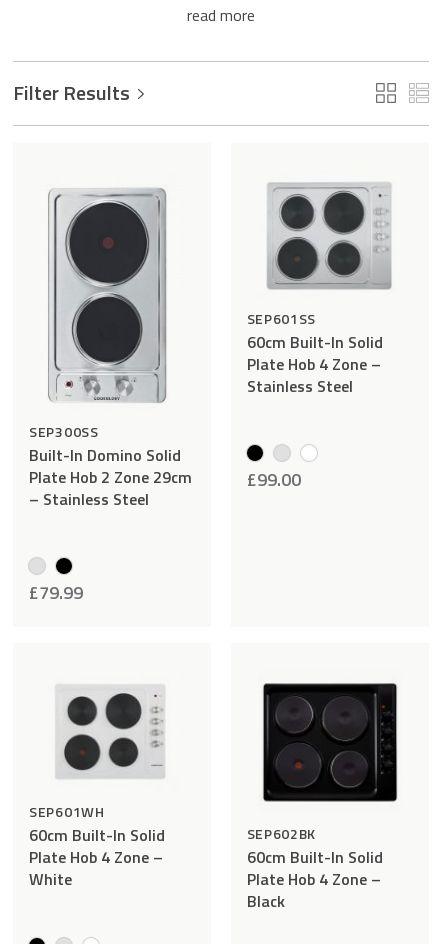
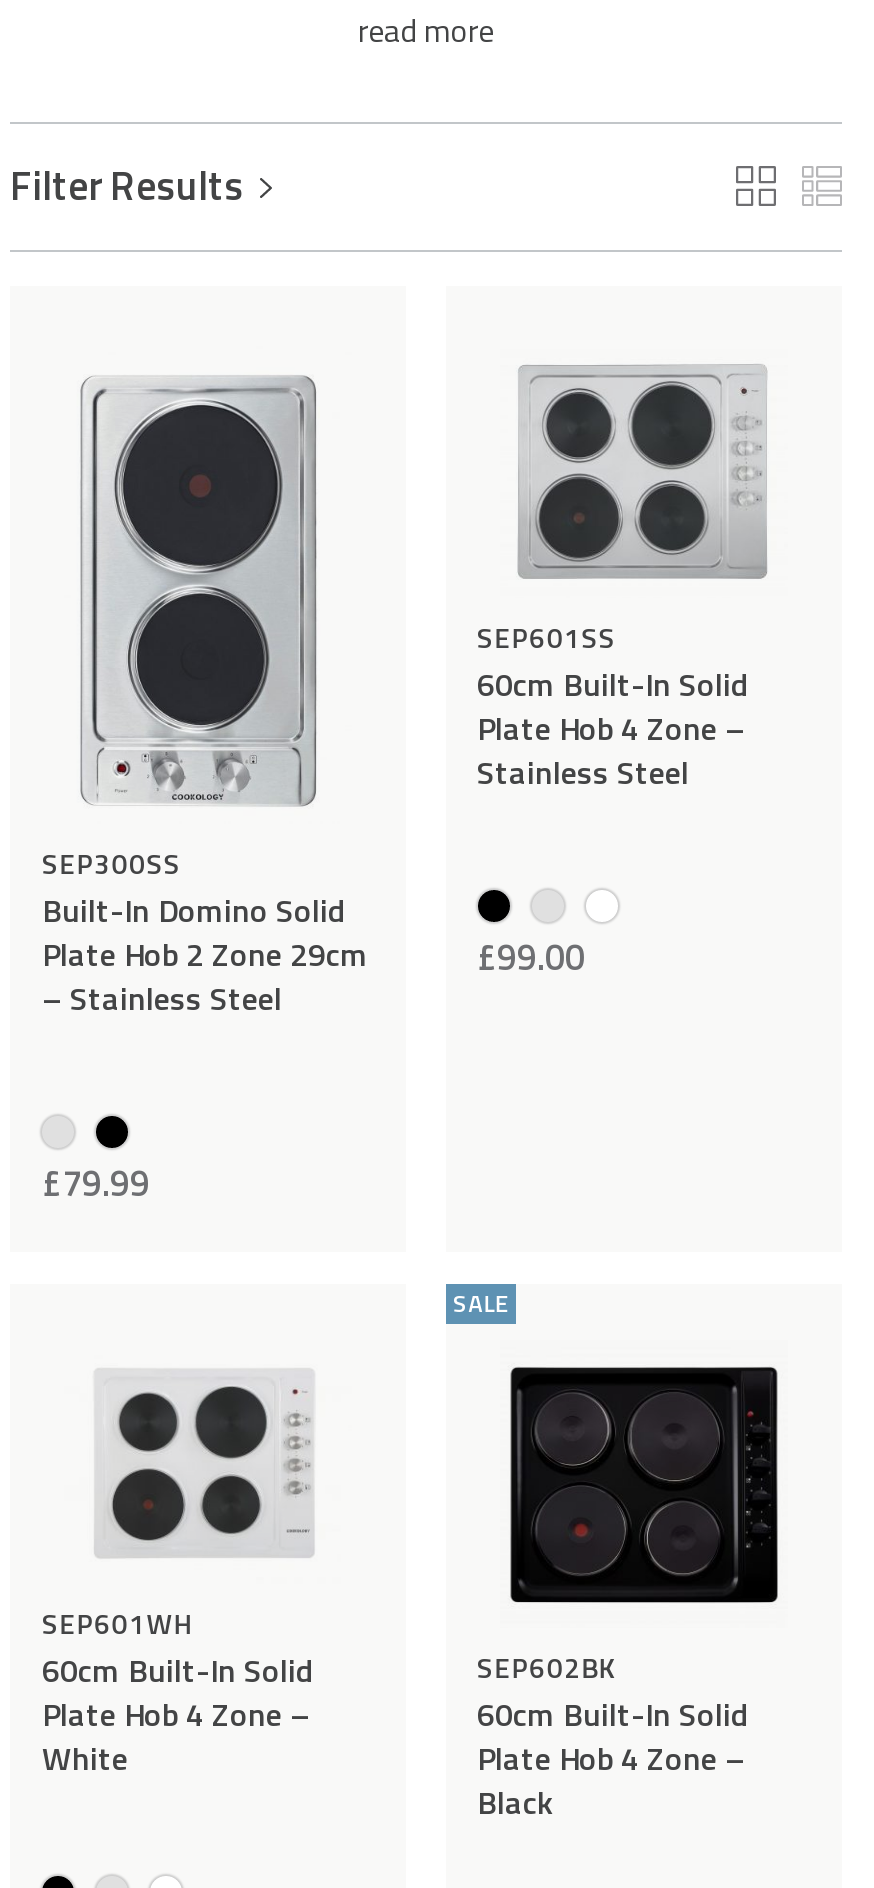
+ SALE
